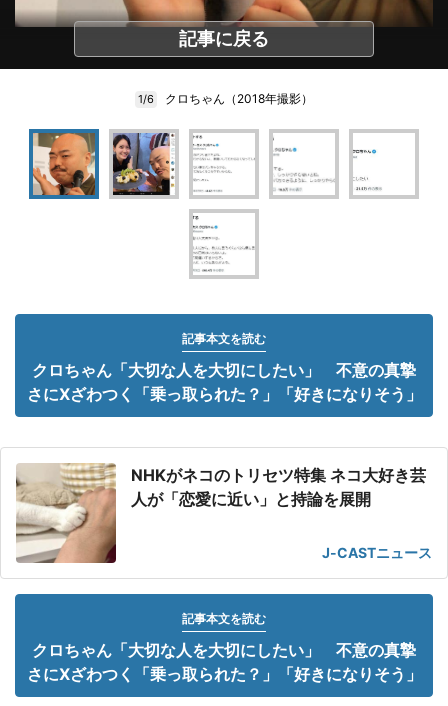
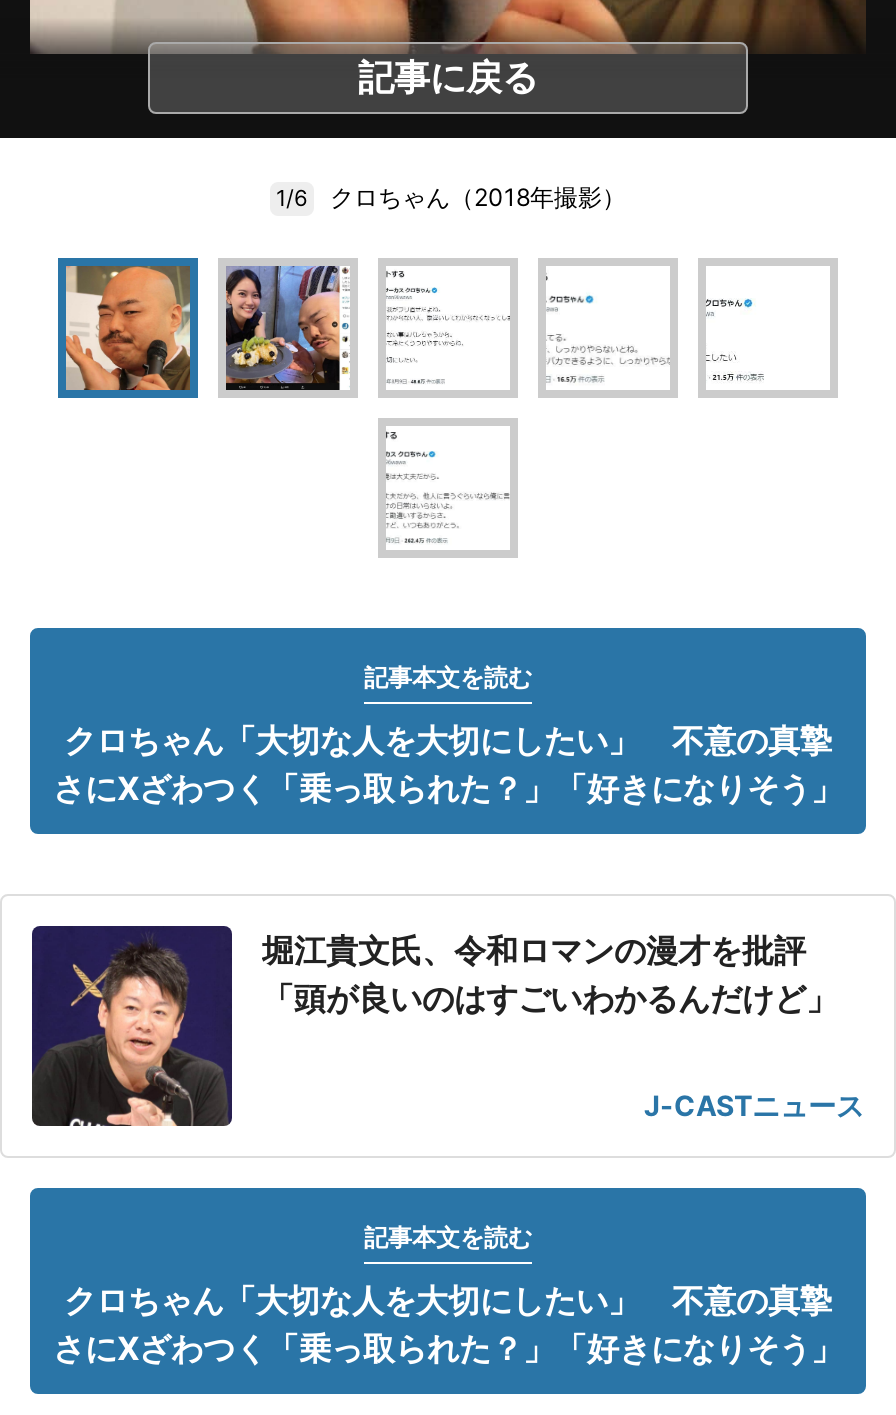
- [image]
- NHKがネコのトリセツ特集 ネコ大好き芸
- 人が「恋愛に近い」と持論を展開
+ [image]
+ 堀江貴文氏、令和ロマンの漫才を批評
+ 「頭が良いのはすごいわかるんだけど」
